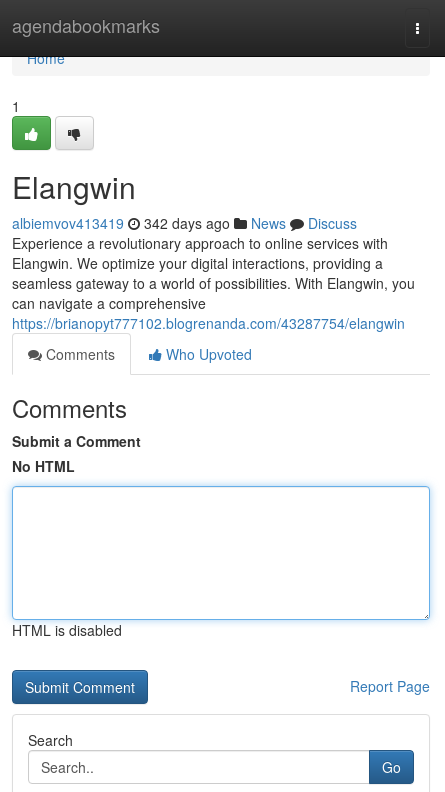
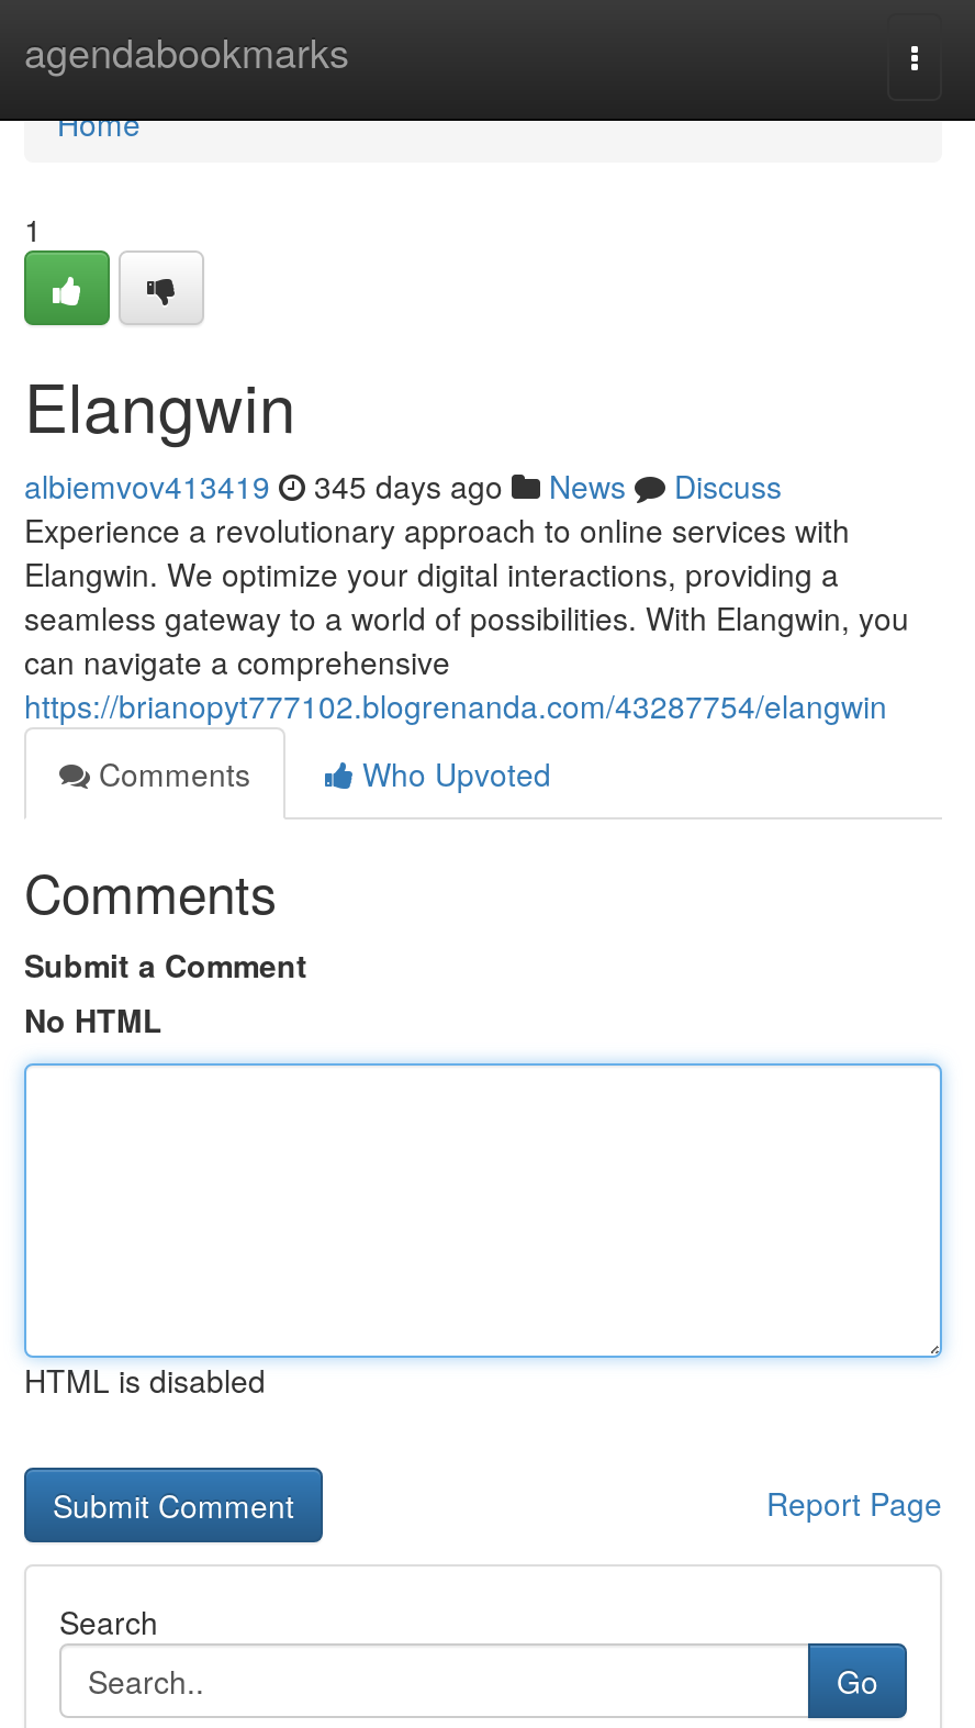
- albiemvov413419 342 days ago News Discuss
+ albiemvov413419 345 days ago News Discuss
